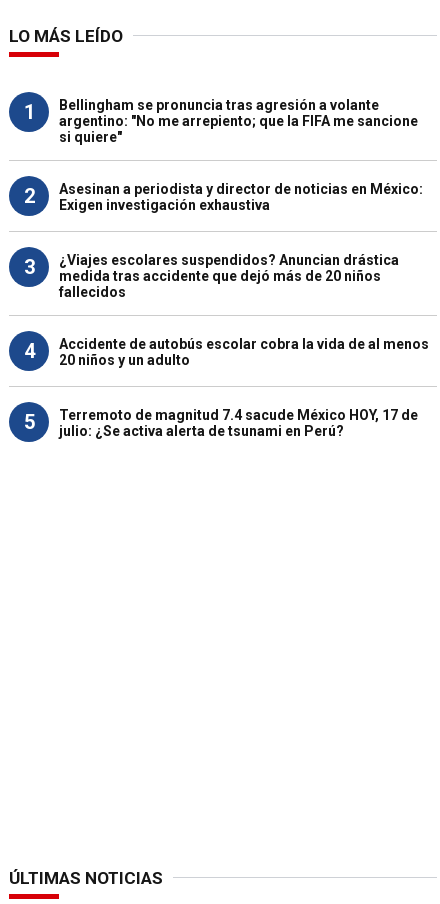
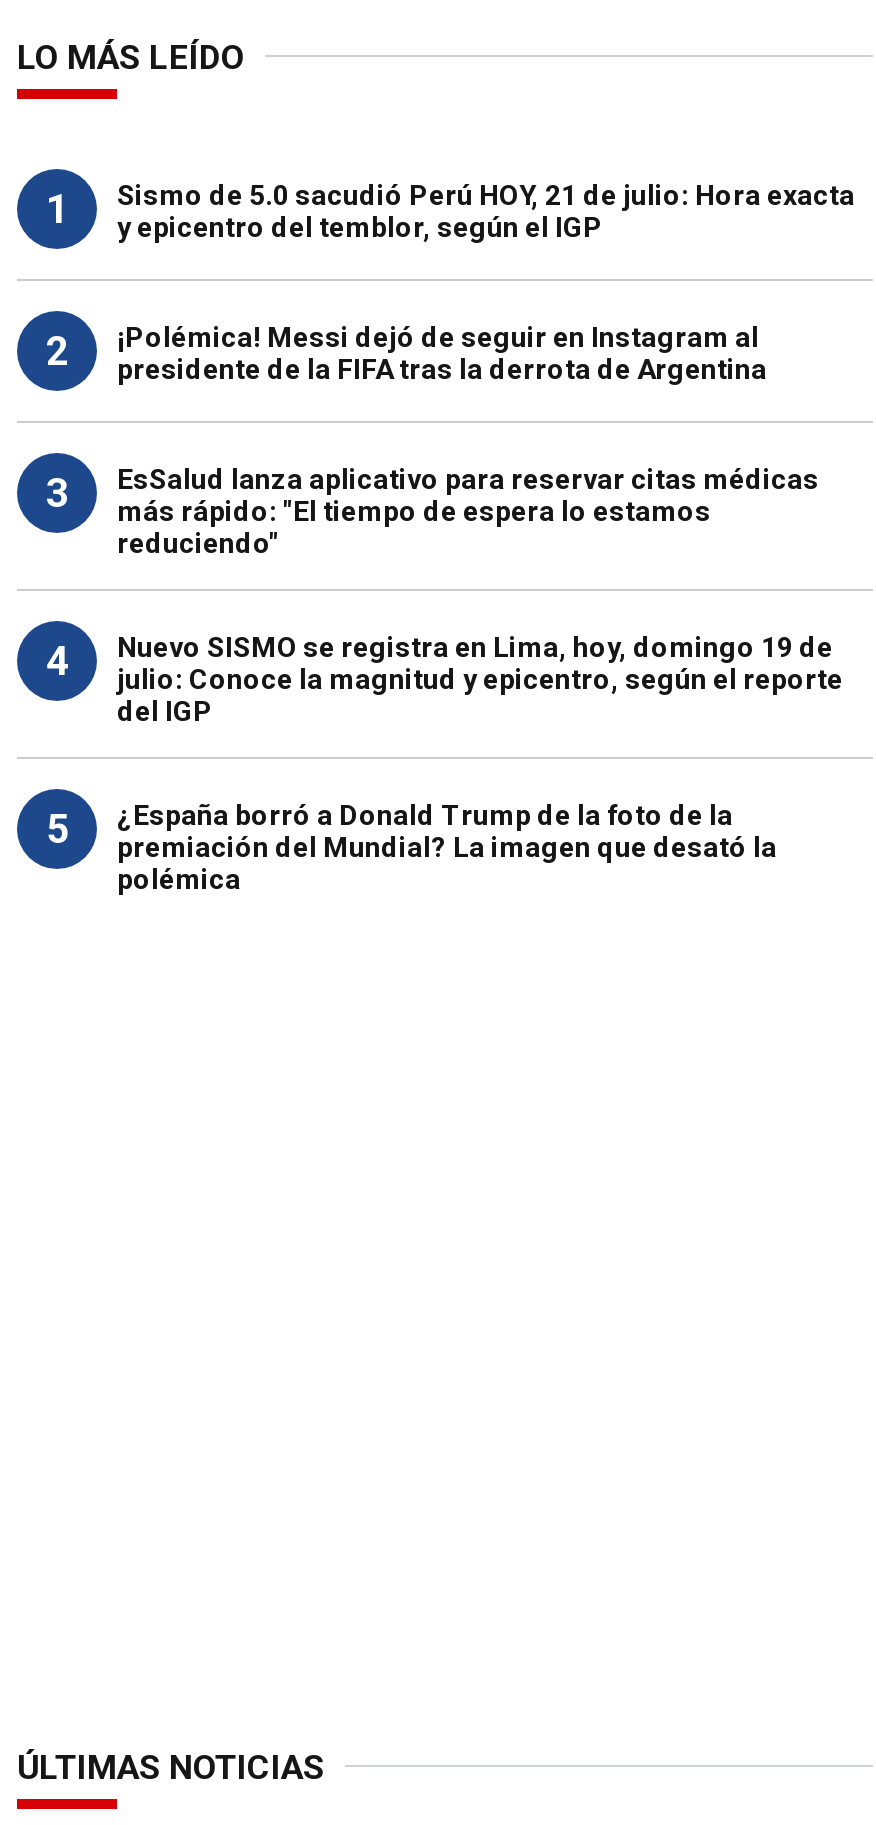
- Bellingham se pronuncia tras agresión a volante
- argentino: "No me arrepiento; que la FIFA me sancione
- si quiere"
+ Sismo de 5.0 sacudió Perú HOY, 21 de julio: Hora exacta
+ y epicentro del temblor, según el IGP

- Asesinan a periodista y director de noticias en México:
- Exigen investigación exhaustiva
+ ¡Polémica! Messi dejó de seguir en Instagram al
+ presidente de la FIFA tras la derrota de Argentina

- ¿Viajes escolares suspendidos? Anuncian drástica
- medida tras accidente que dejó más de 20 niños
- fallecidos
+ EsSalud lanza aplicativo para reservar citas médicas
+ más rápido: "El tiempo de espera lo estamos
+ reduciendo"

- Accidente de autobús escolar cobra la vida de al menos
- 20 niños y un adulto
+ Nuevo SISMO se registra en Lima, hoy, domingo 19 de
+ julio: Conoce la magnitud y epicentro, según el reporte
+ del IGP

- Terremoto de magnitud 7.4 sacude México HOY, 17 de
- julio: ¿Se activa alerta de tsunami en Perú?
+ ¿España borró a Donald Trump de la foto de la
+ premiación del Mundial? La imagen que desató la
+ polémica
